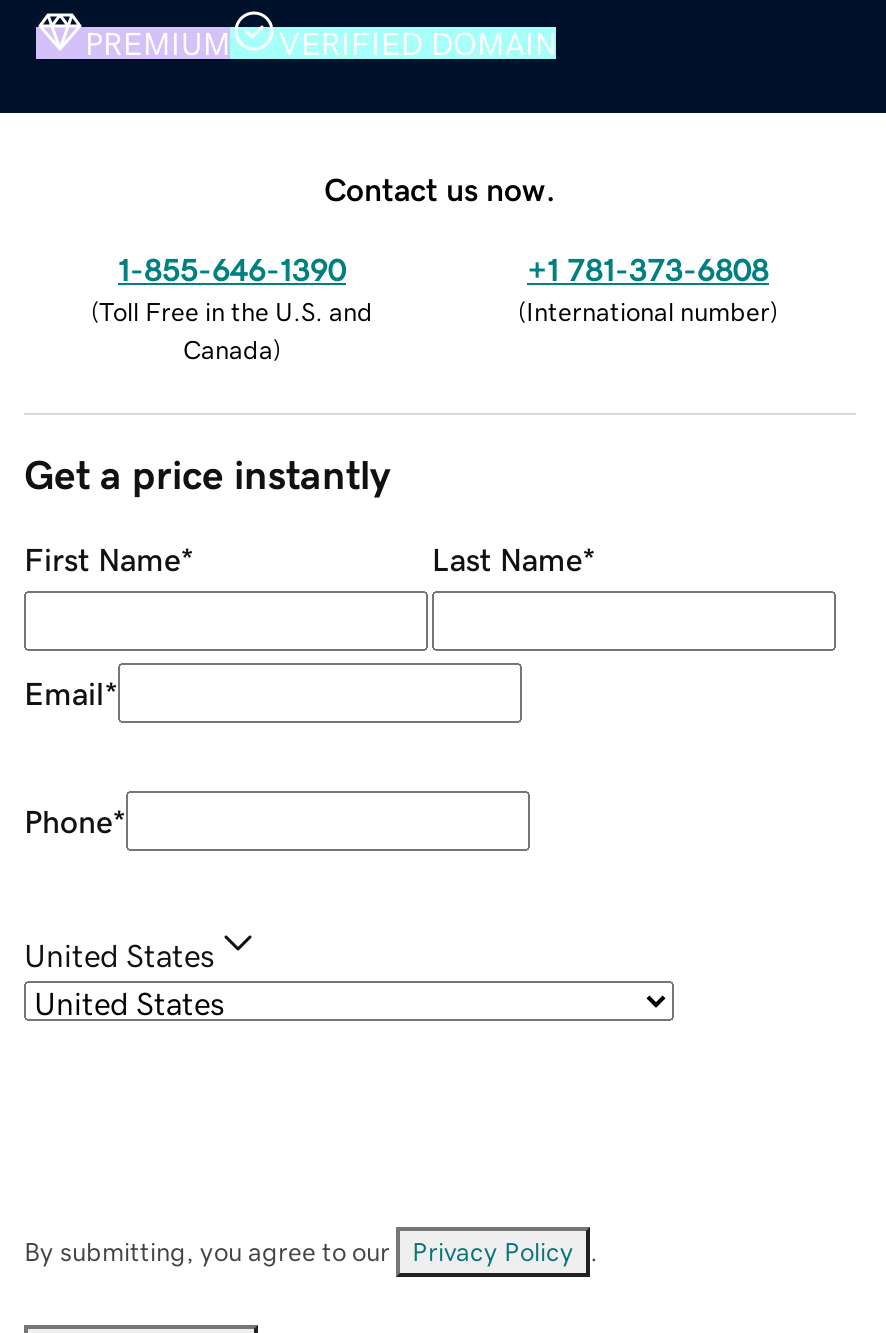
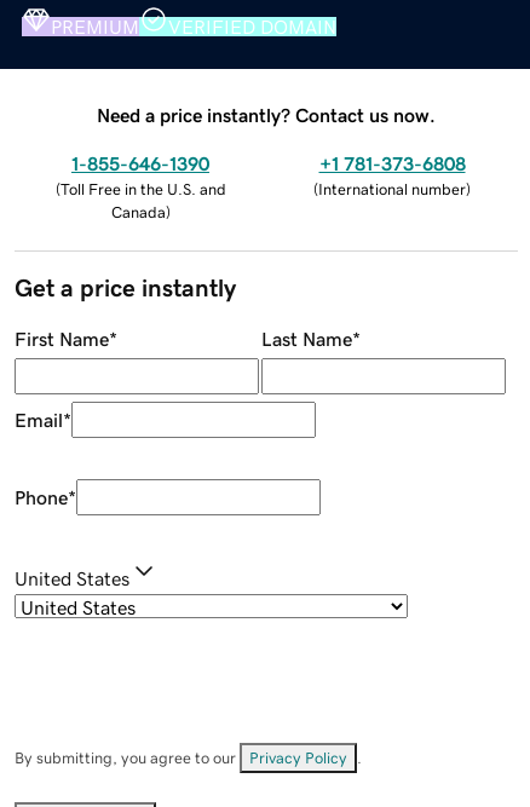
- Contact us now.
+ Need a price instantly? Contact us now.
